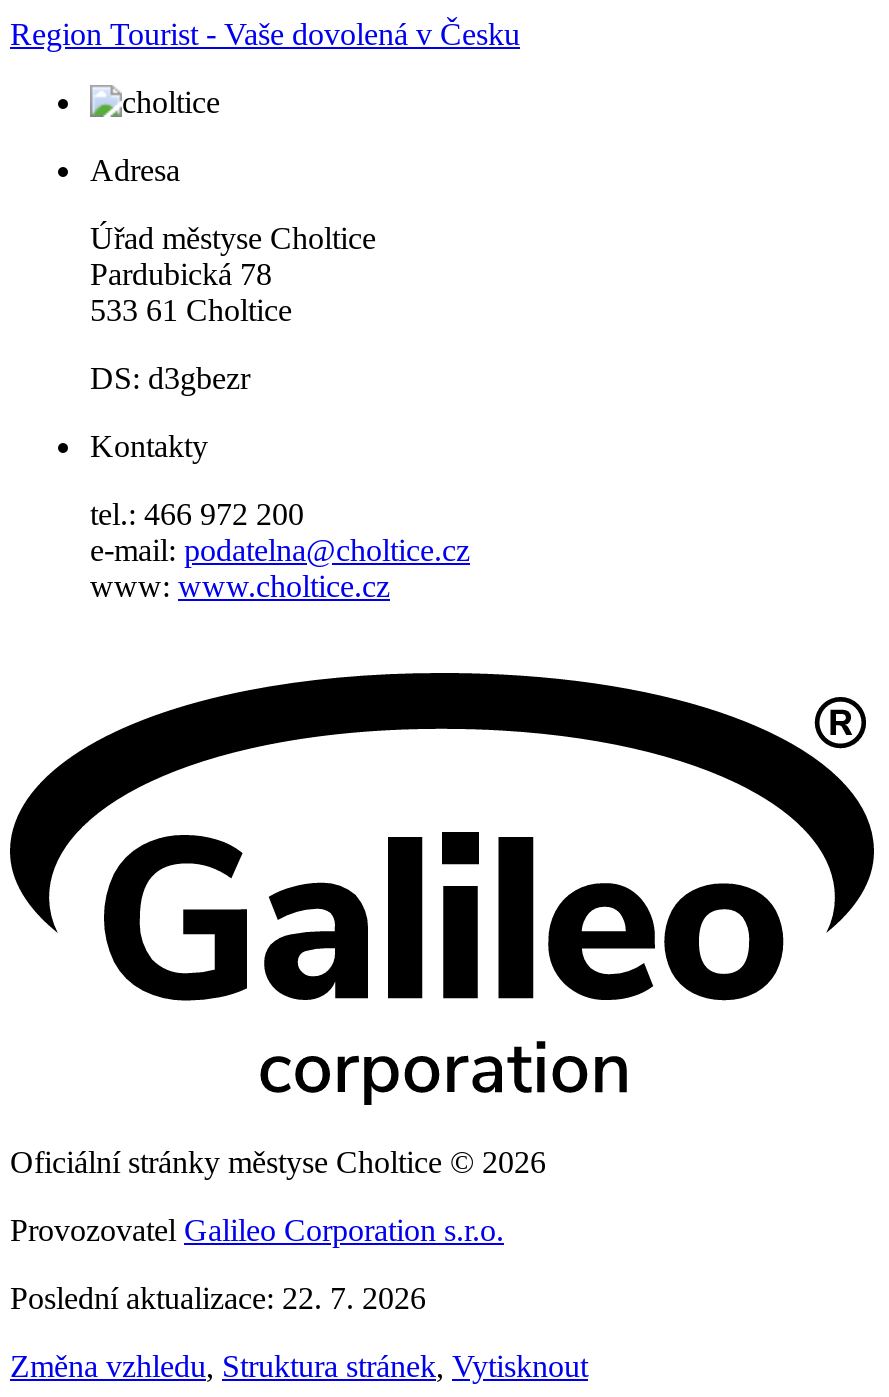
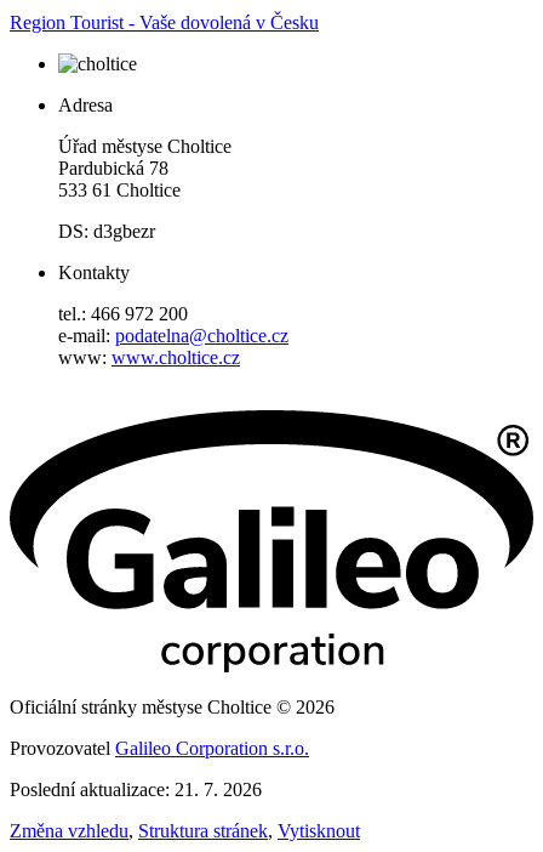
- Poslední aktualizace: 22. 7. 2026
+ Poslední aktualizace: 21. 7. 2026
